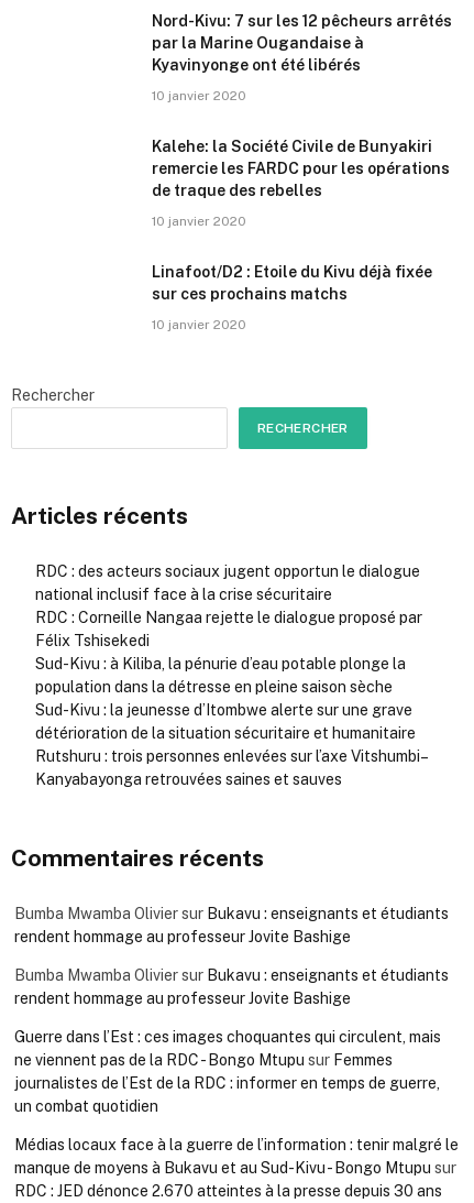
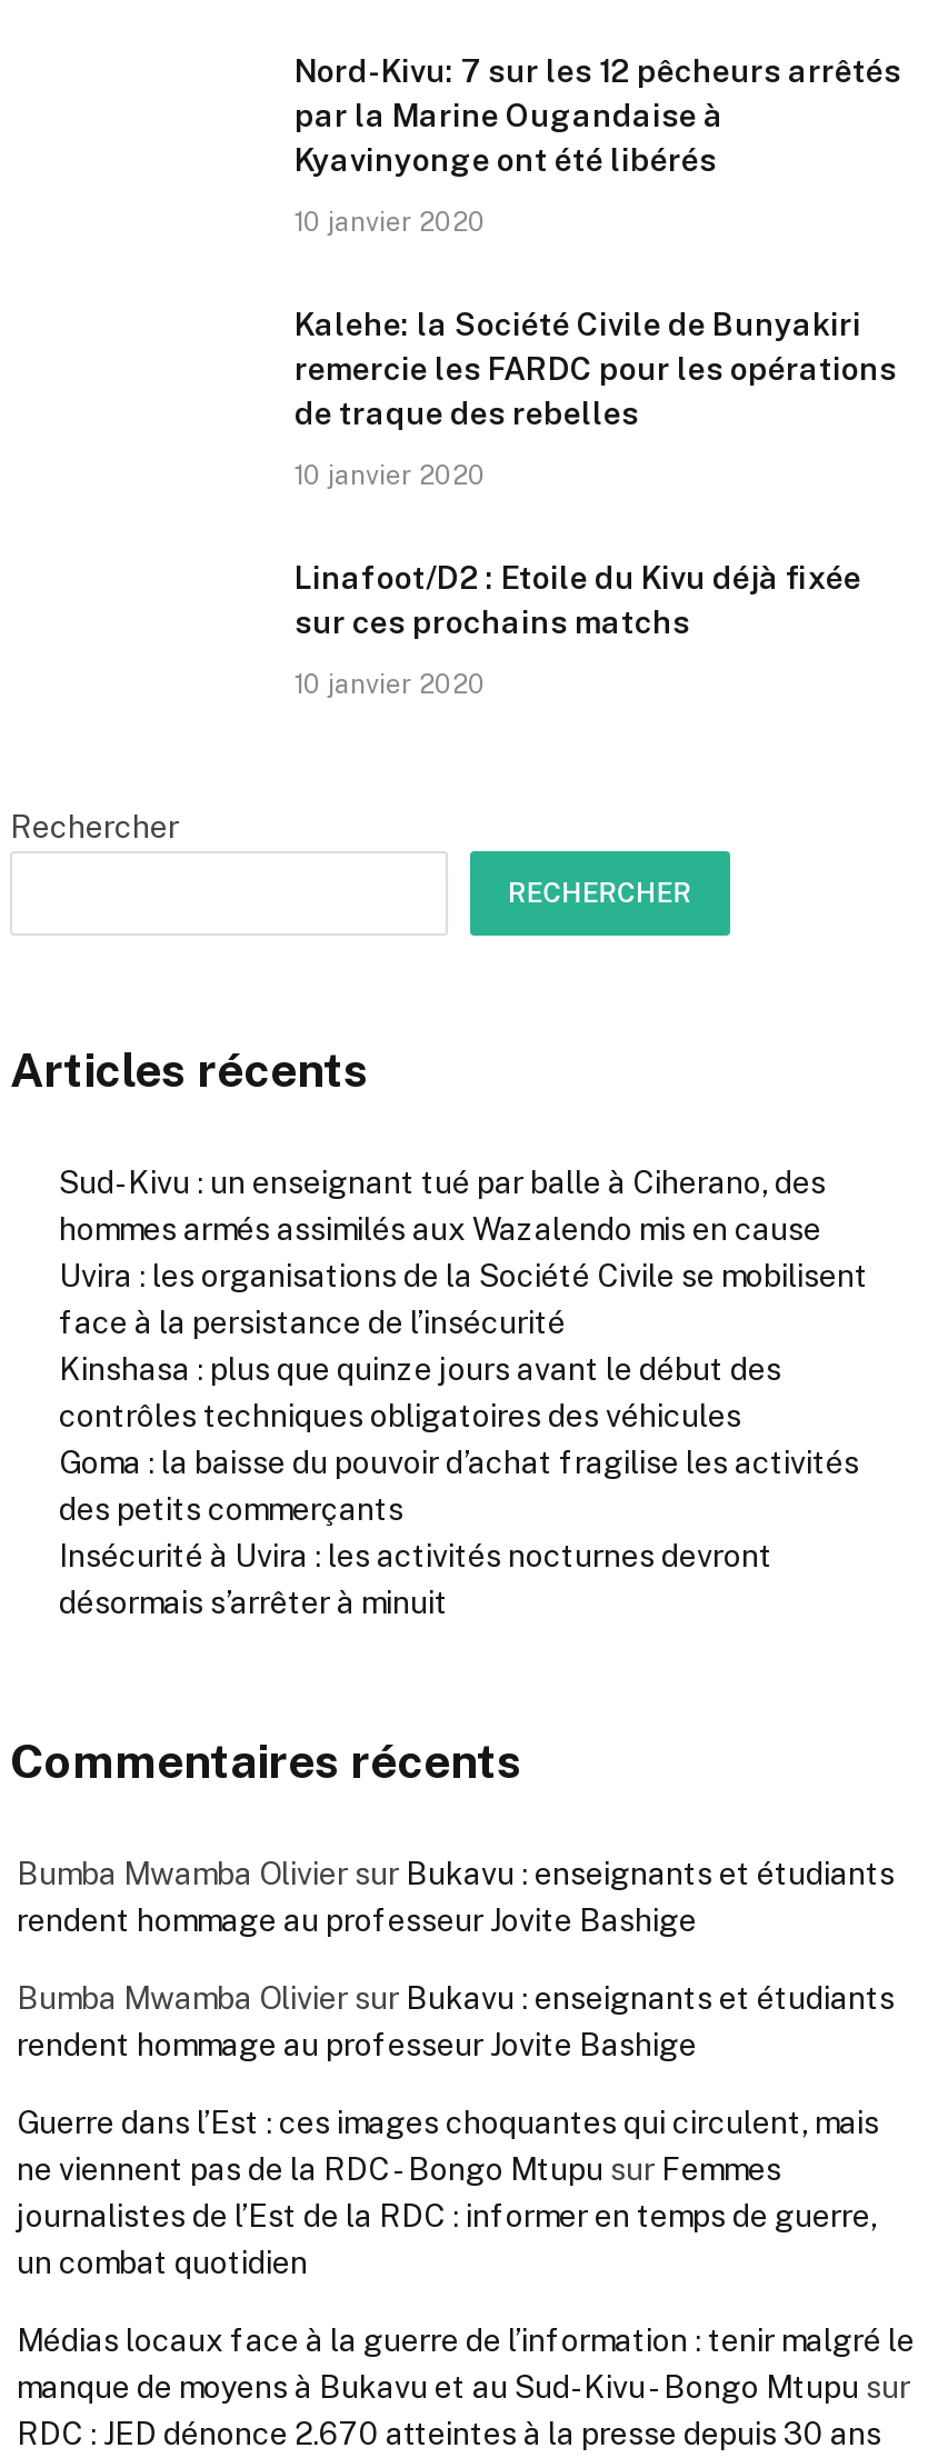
- RDC : des acteurs sociaux jugent opportun le dialogue
- national inclusif face à la crise sécuritaire
- RDC : Corneille Nangaa rejette le dialogue proposé par
- Félix Tshisekedi
- Sud-Kivu : à Kiliba, la pénurie d’eau potable plonge la
- population dans la détresse en pleine saison sèche
- Sud-Kivu : la jeunesse d’Itombwe alerte sur une grave
- détérioration de la situation sécuritaire et humanitaire
- Rutshuru : trois personnes enlevées sur l’axe Vitshumbi–
- Kanyabayonga retrouvées saines et sauves
+ Sud-Kivu : un enseignant tué par balle à Ciherano, des
+ hommes armés assimilés aux Wazalendo mis en cause
+ Uvira : les organisations de la Société Civile se mobilisent
+ face à la persistance de l’insécurité
+ Kinshasa : plus que quinze jours avant le début des
+ contrôles techniques obligatoires des véhicules
+ Goma : la baisse du pouvoir d’achat fragilise les activités
+ des petits commerçants
+ Insécurité à Uvira : les activités nocturnes devront
+ désormais s’arrêter à minuit
